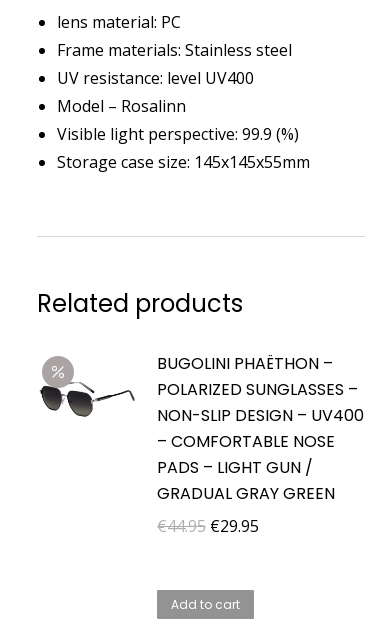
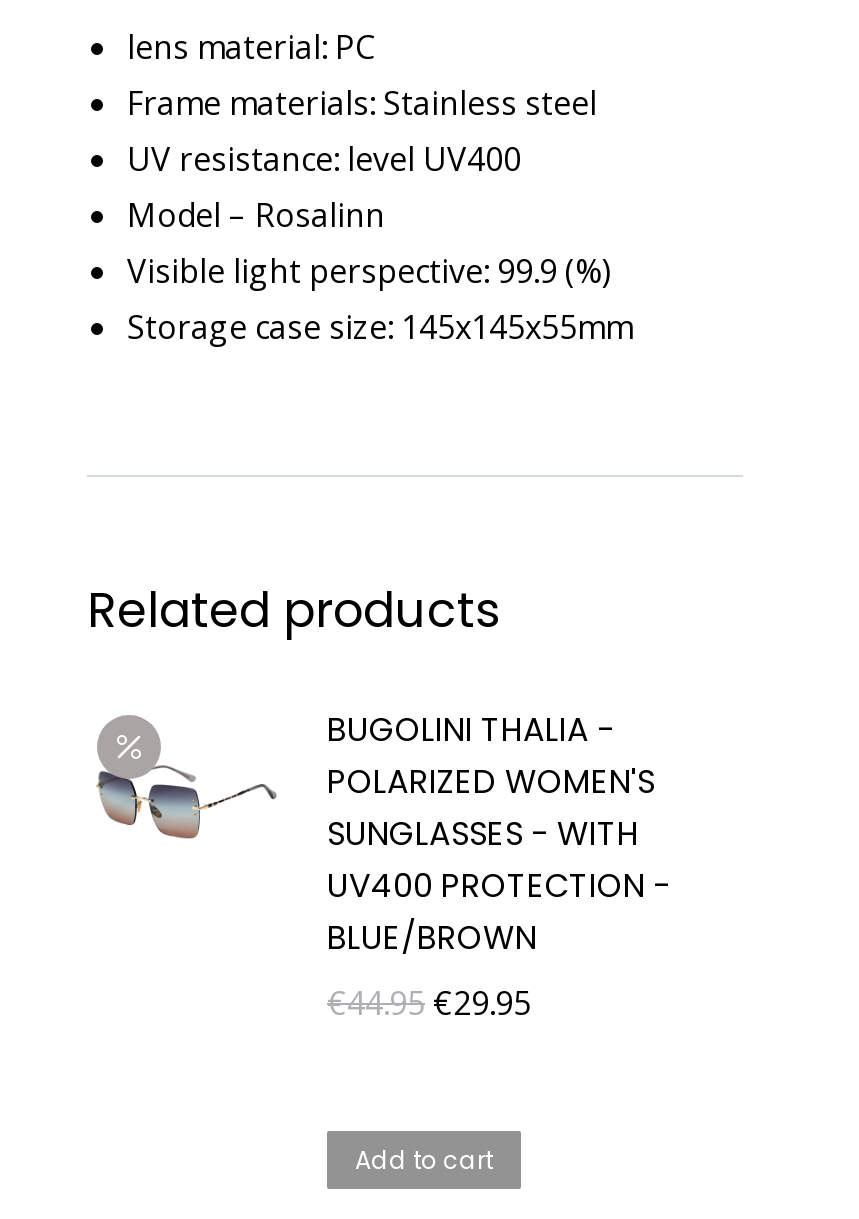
- BUGOLINI PHAËTHON –
- POLARIZED SUNGLASSES –
- NON-SLIP DESIGN – UV400
- – COMFORTABLE NOSE
- PADS – LIGHT GUN /
- GRADUAL GRAY GREEN
+ BUGOLINI THALIA -
+ POLARIZED WOMEN'S
+ SUNGLASSES - WITH
+ UV400 PROTECTION -
+ BLUE/BROWN

- [image]
+ [image]
